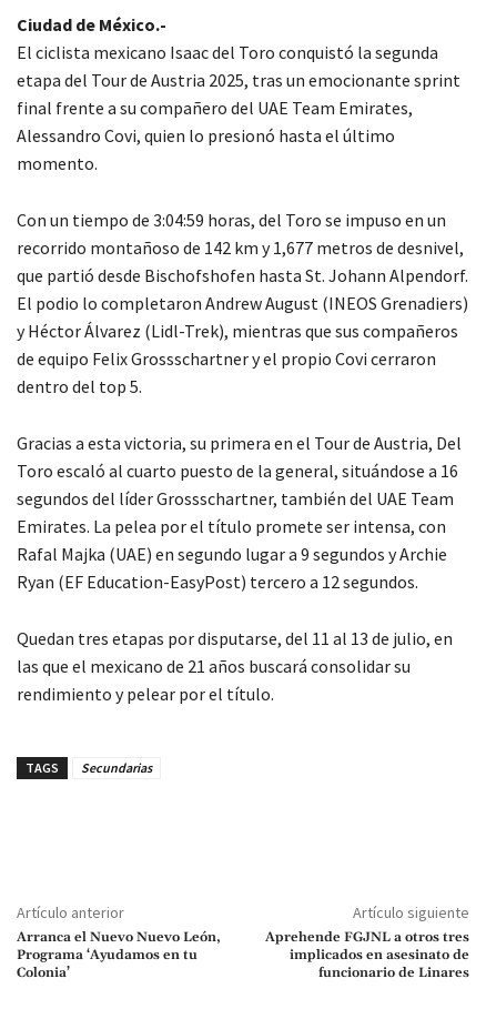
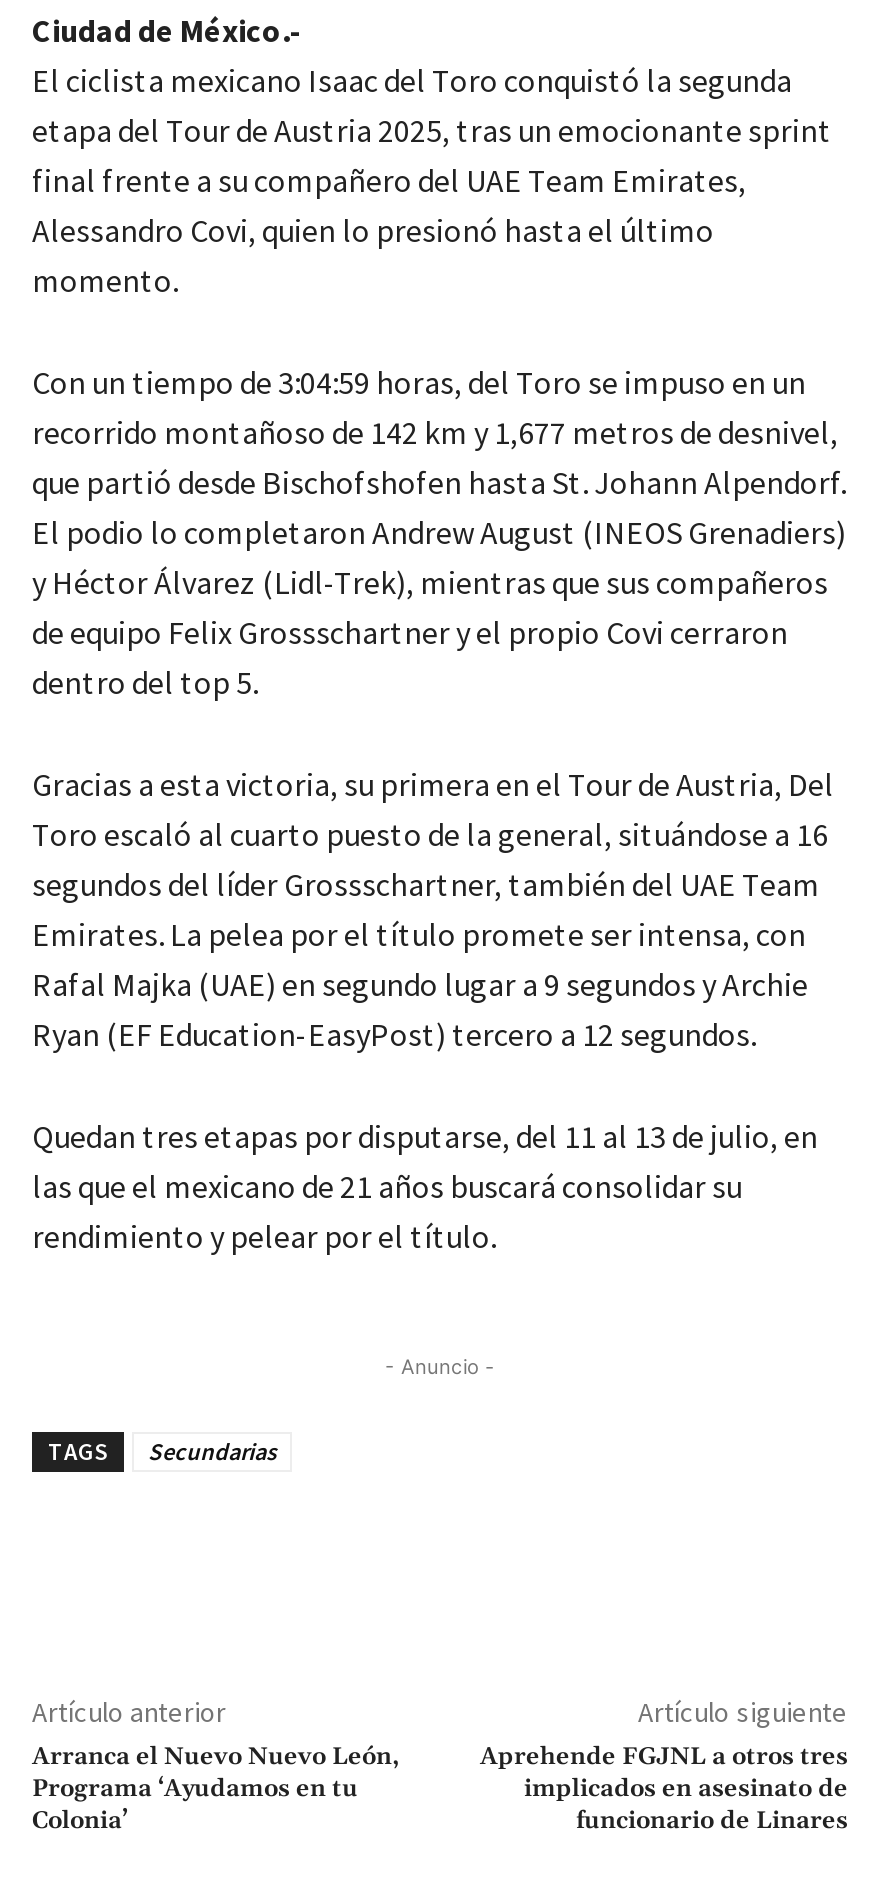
+ - Anuncio -
